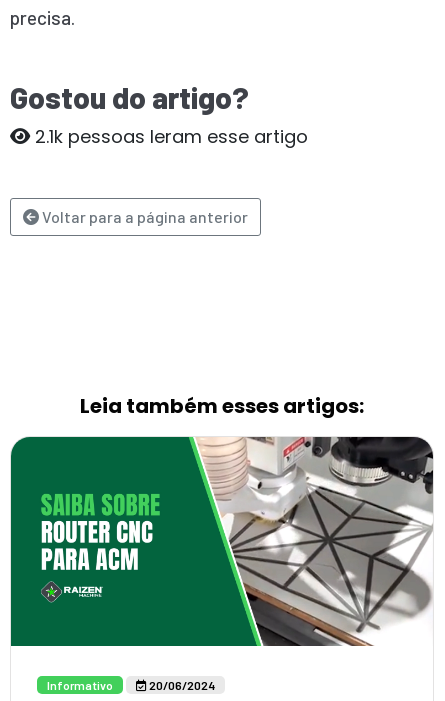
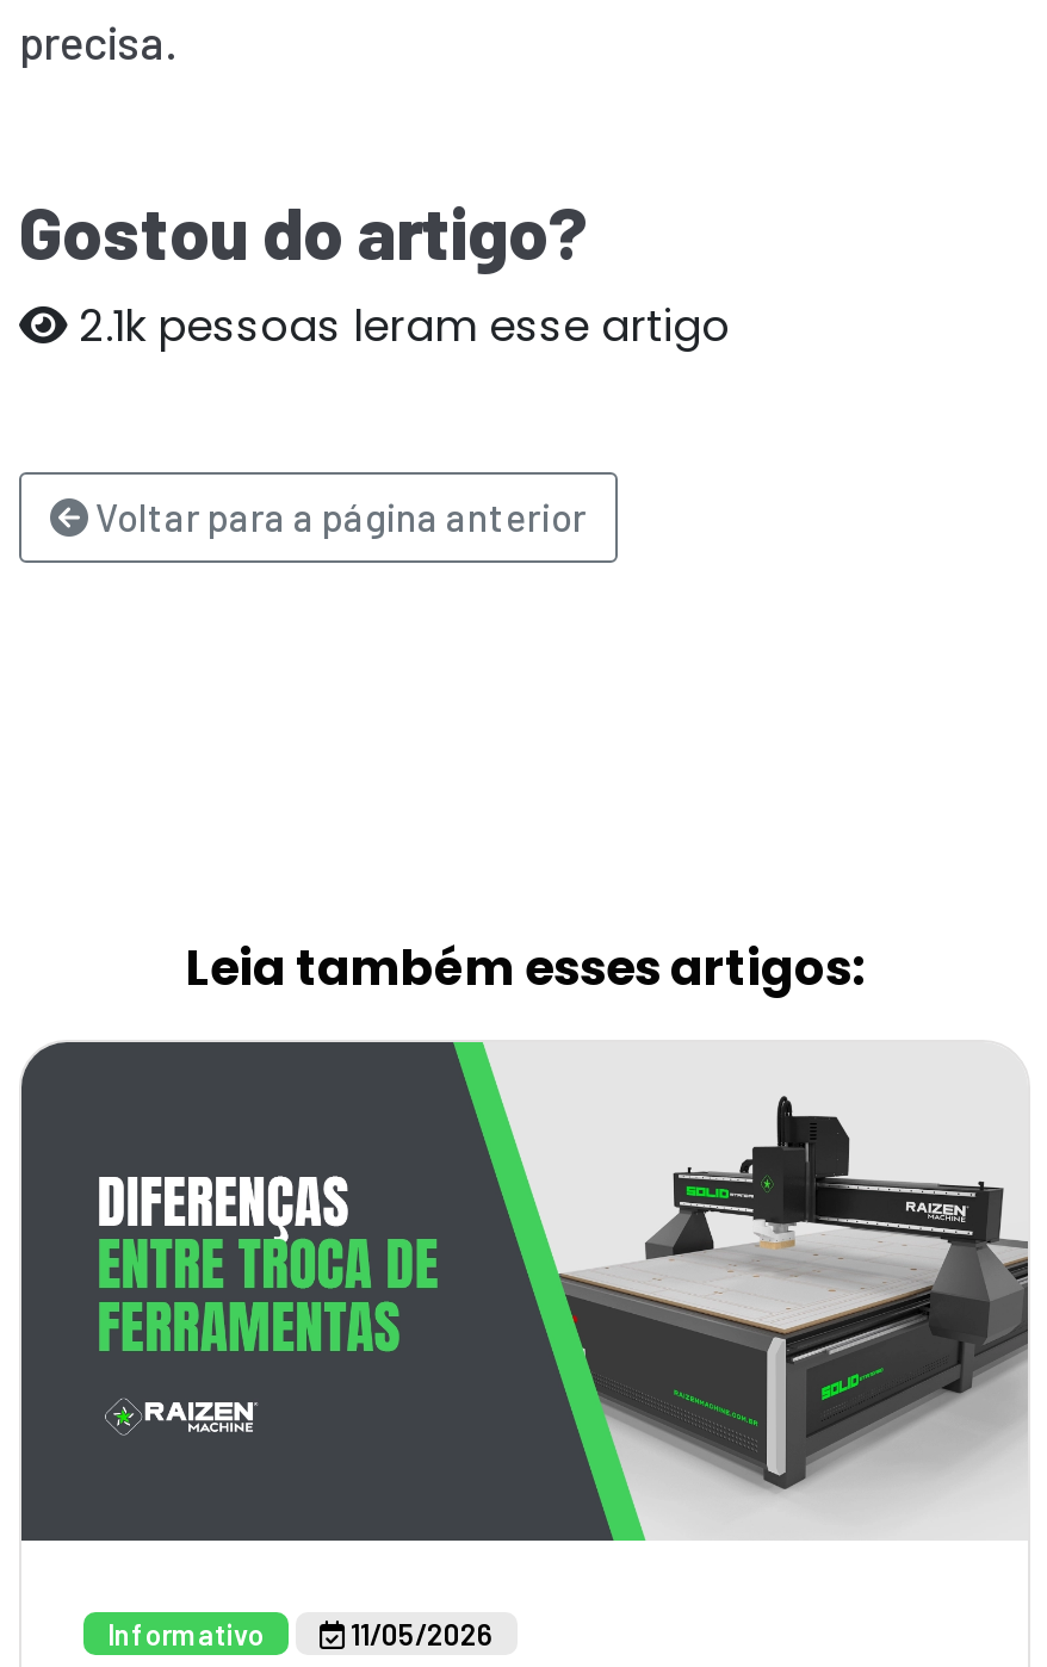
- [image]
- 20/06/2024
+ [image]
+ 11/05/2026
